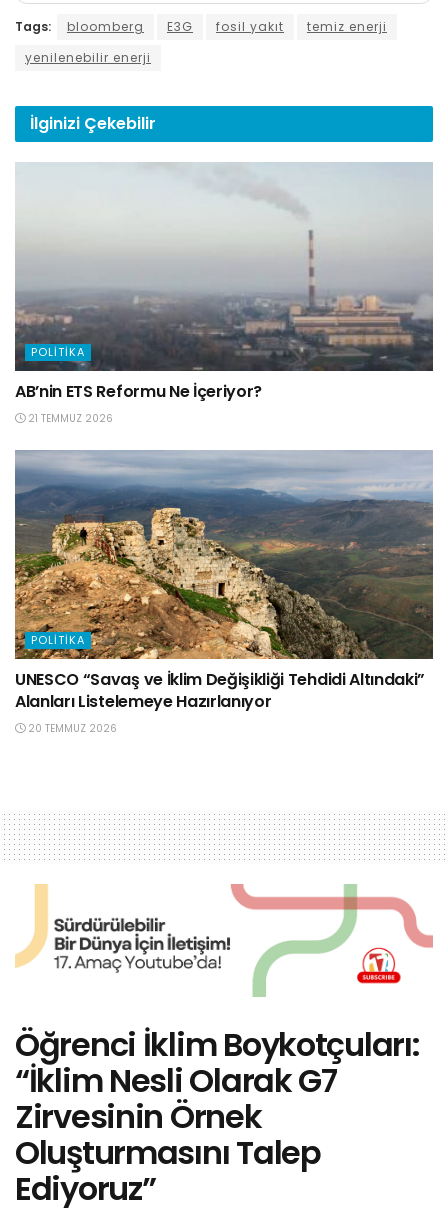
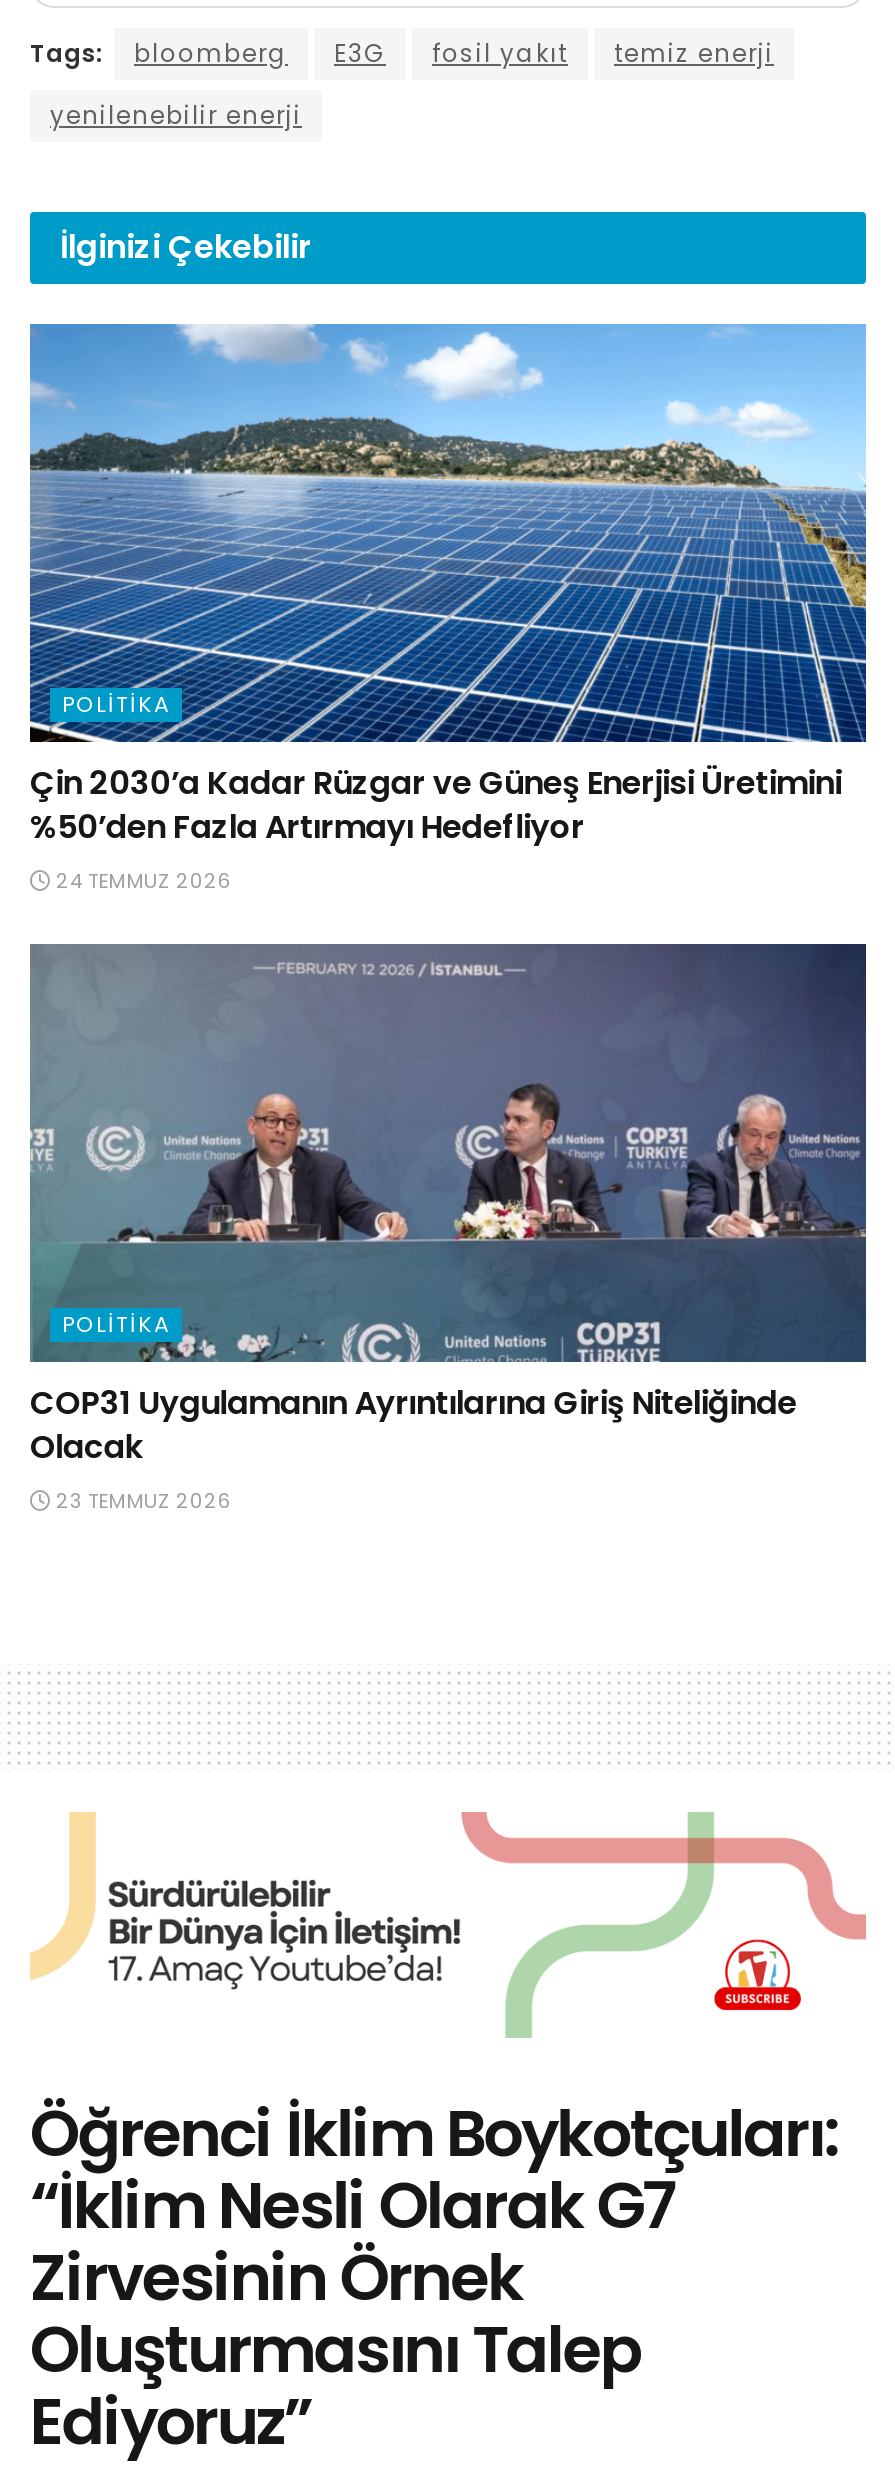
- [image]
- AB’nin ETS Reformu Ne İçeriyor?
- 21 TEMMUZ 2026
+ [image]
+ Çin 2030’a Kadar Rüzgar ve Güneş Enerjisi Üretimini
+ %50’den Fazla Artırmayı Hedefliyor
+ 24 TEMMUZ 2026

- [image]
- UNESCO “Savaş ve İklim Değişikliği Tehdidi Altındaki”
- Alanları Listelemeye Hazırlanıyor
- 20 TEMMUZ 2026
+ [image]
+ COP31 Uygulamanın Ayrıntılarına Giriş Niteliğinde
+ Olacak
+ 23 TEMMUZ 2026
